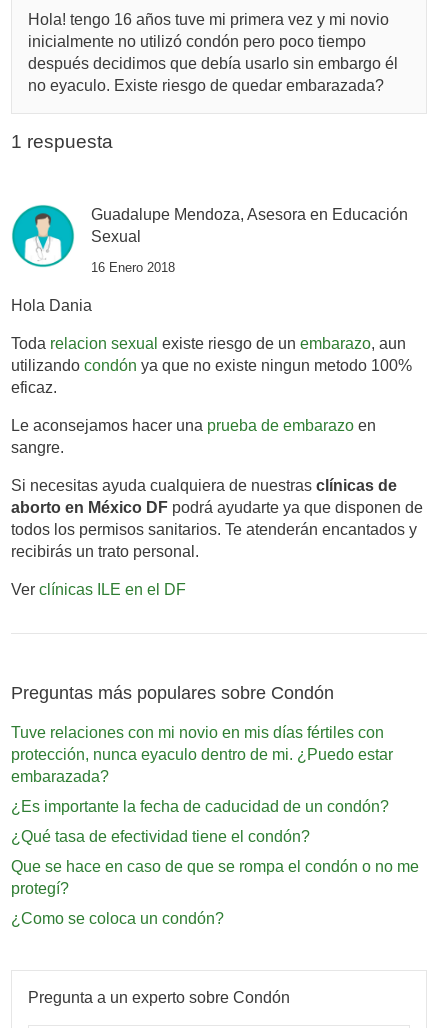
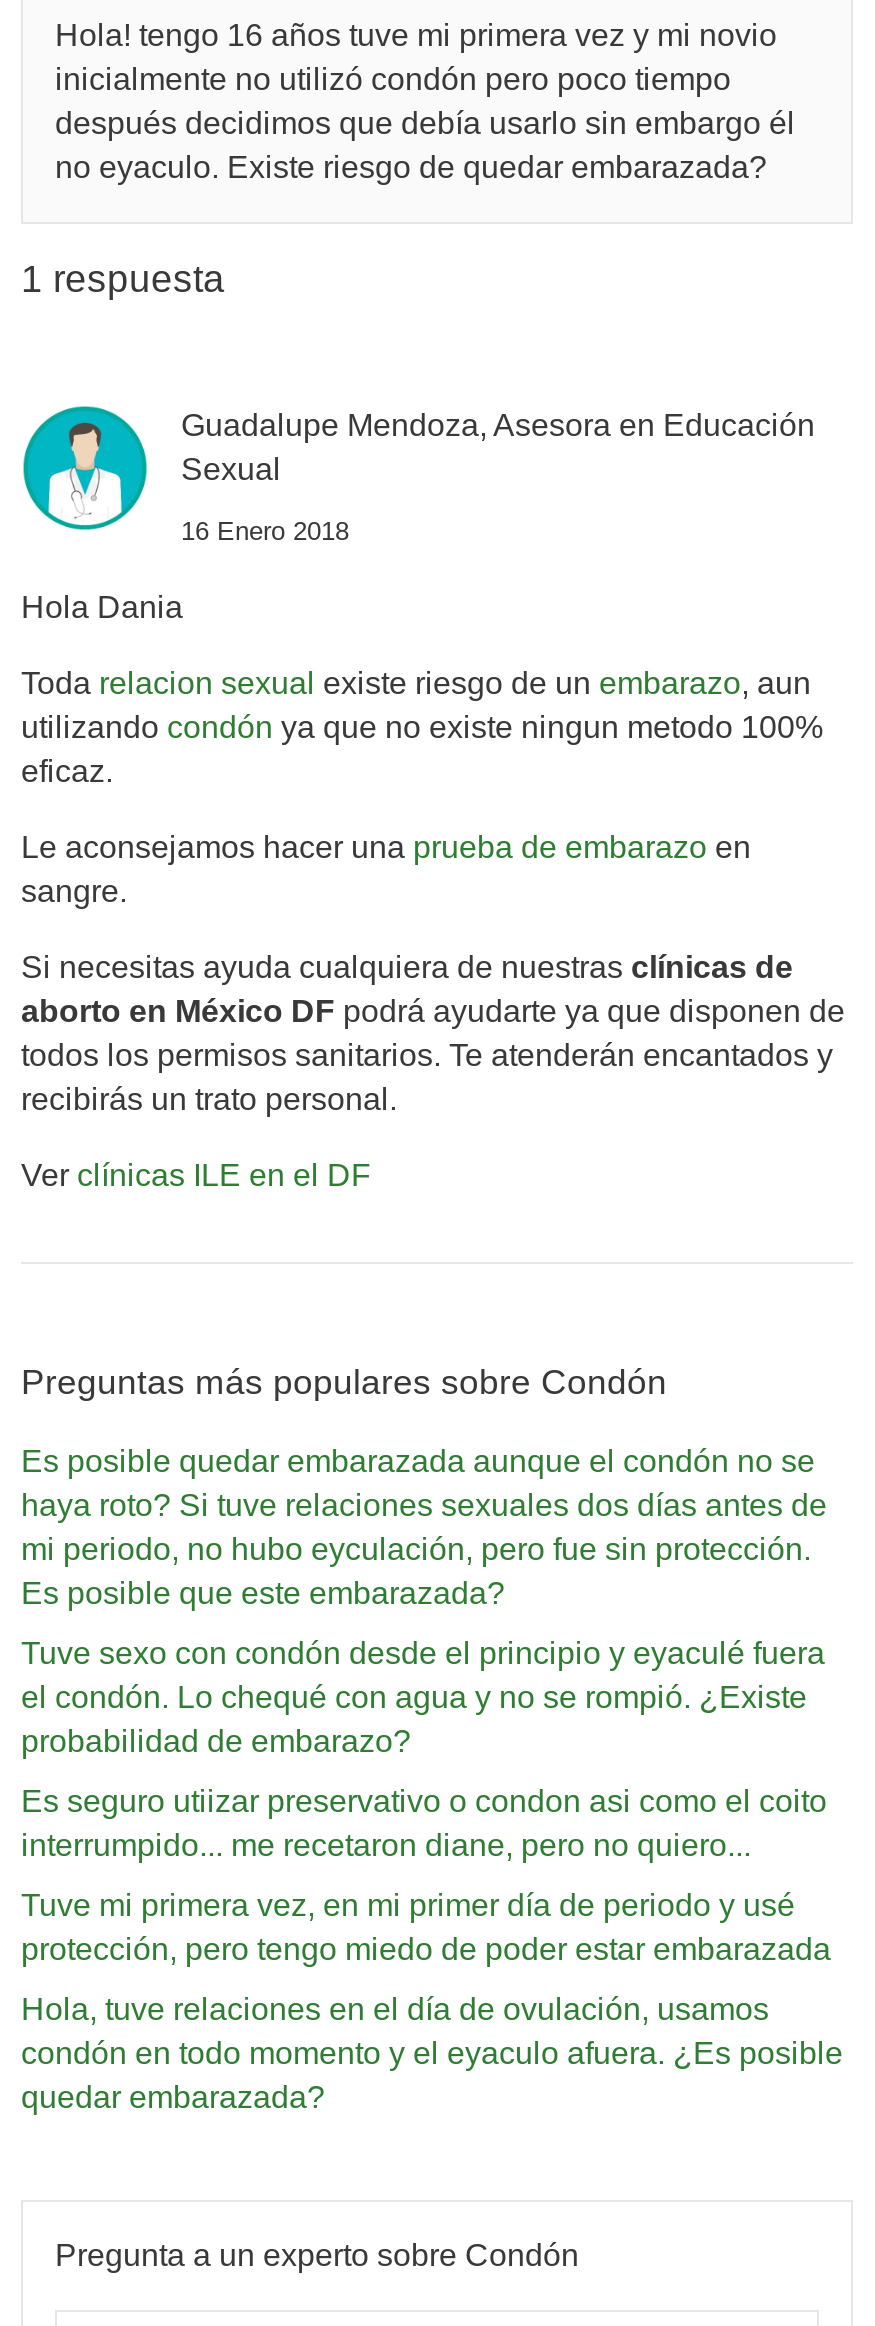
- Tuve relaciones con mi novio en mis días fértiles con
- protección, nunca eyaculo dentro de mi. ¿Puedo estar
- embarazada?
+ Es posible quedar embarazada aunque el condón no se
+ haya roto? Si tuve relaciones sexuales dos días antes de
+ mi periodo, no hubo eyculación, pero fue sin protección.
+ Es posible que este embarazada?

- ¿Es importante la fecha de caducidad de un condón?
+ Tuve sexo con condón desde el principio y eyaculé fuera
+ el condón. Lo chequé con agua y no se rompió. ¿Existe
+ probabilidad de embarazo?

- ¿Qué tasa de efectividad tiene el condón?
+ Es seguro utiizar preservativo o condon asi como el coito
+ interrumpido... me recetaron diane, pero no quiero...

- Que se hace en caso de que se rompa el condón o no me
- protegí?
+ Tuve mi primera vez, en mi primer día de periodo y usé
+ protección, pero tengo miedo de poder estar embarazada

- ¿Como se coloca un condón?
+ Hola, tuve relaciones en el día de ovulación, usamos
+ condón en todo momento y el eyaculo afuera. ¿Es posible
+ quedar embarazada?
